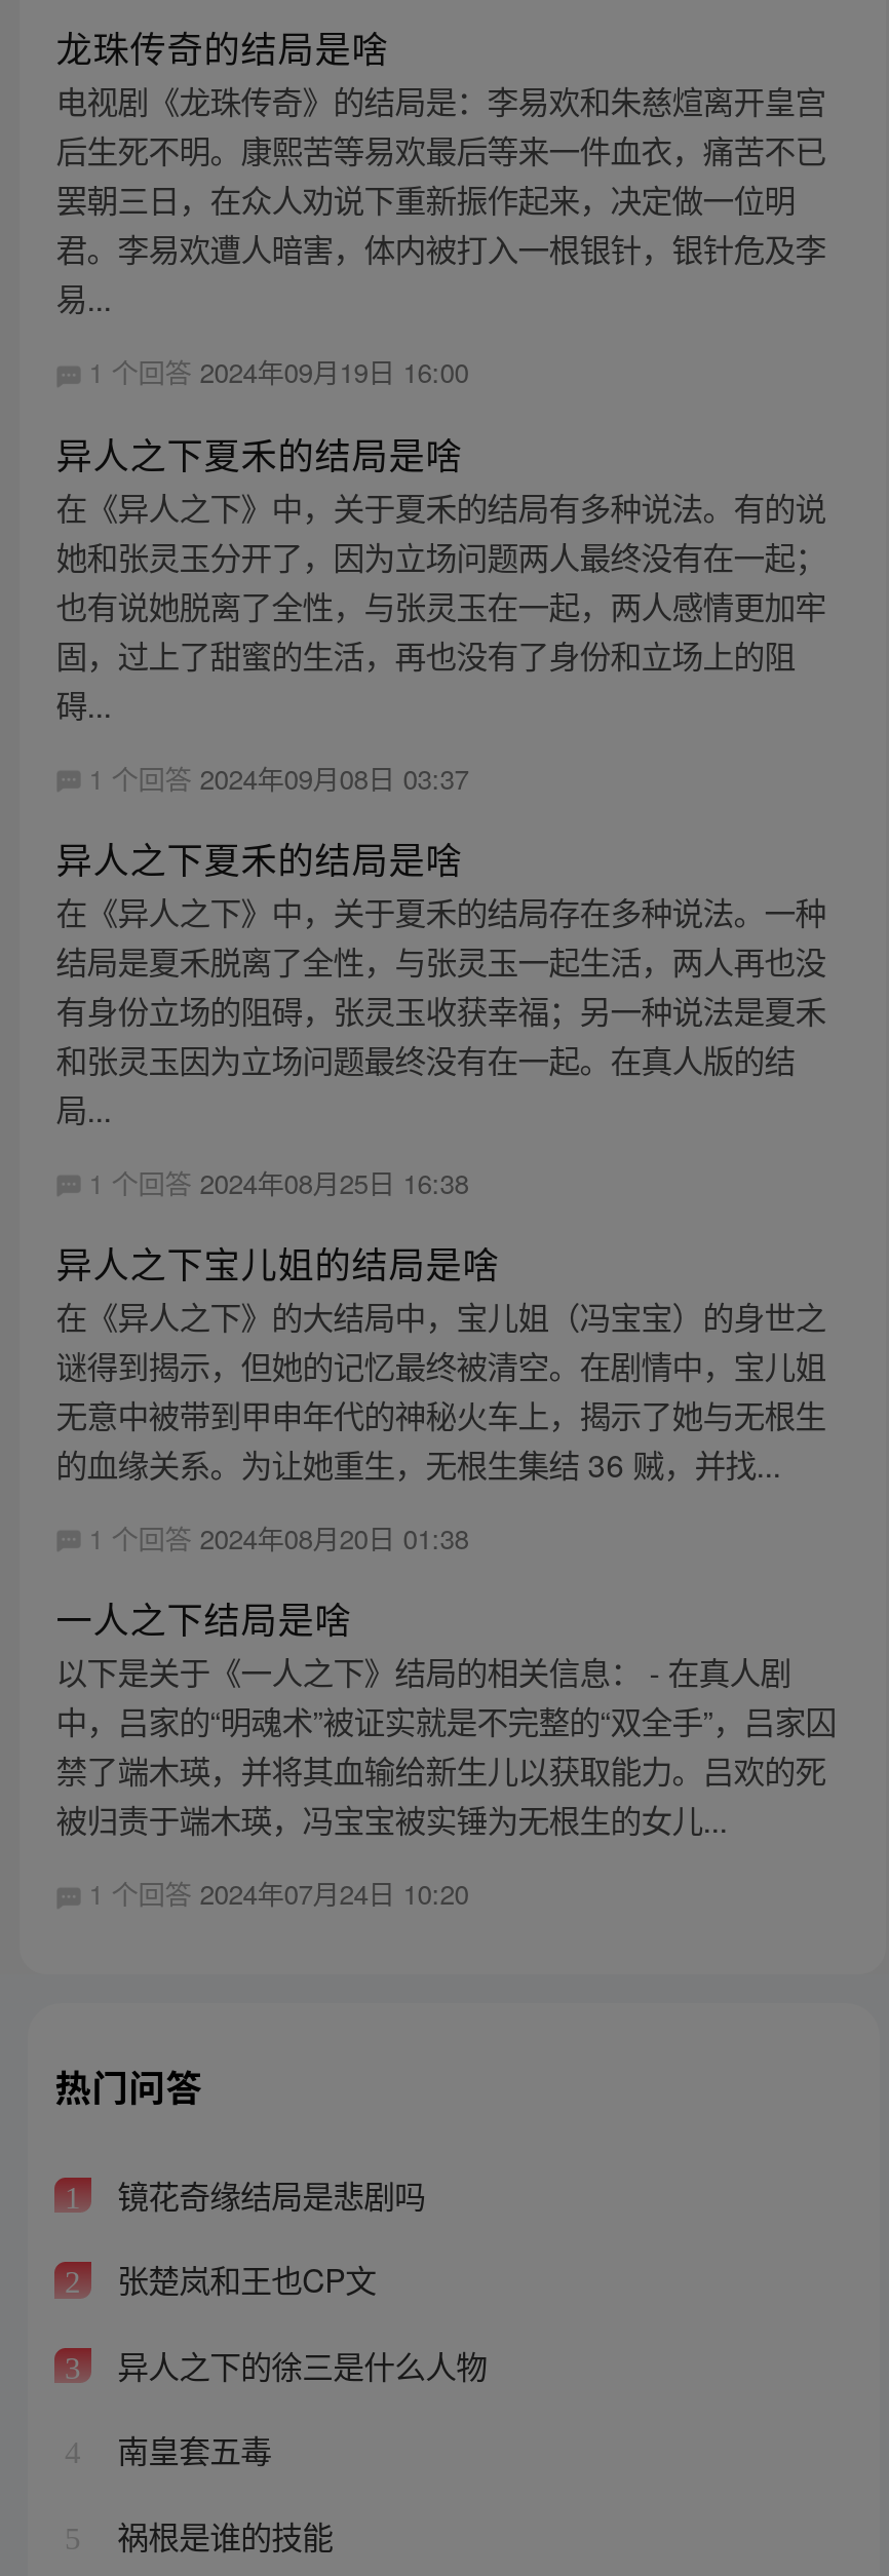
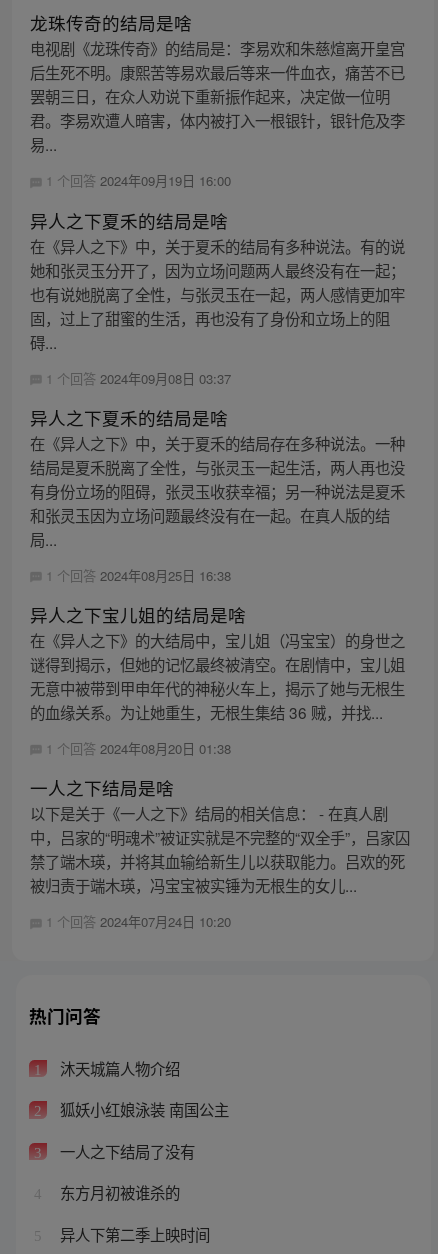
- 镜花奇缘结局是悲剧吗
+ 沐天城篇人物介绍

- 张楚岚和王也CP文
+ 狐妖小红娘泳装 南国公主

- 异人之下的徐三是什么人物
+ 一人之下结局了没有

- 南皇套五毒
+ 东方月初被谁杀的

- 祸根是谁的技能
+ 异人下第二季上映时间
